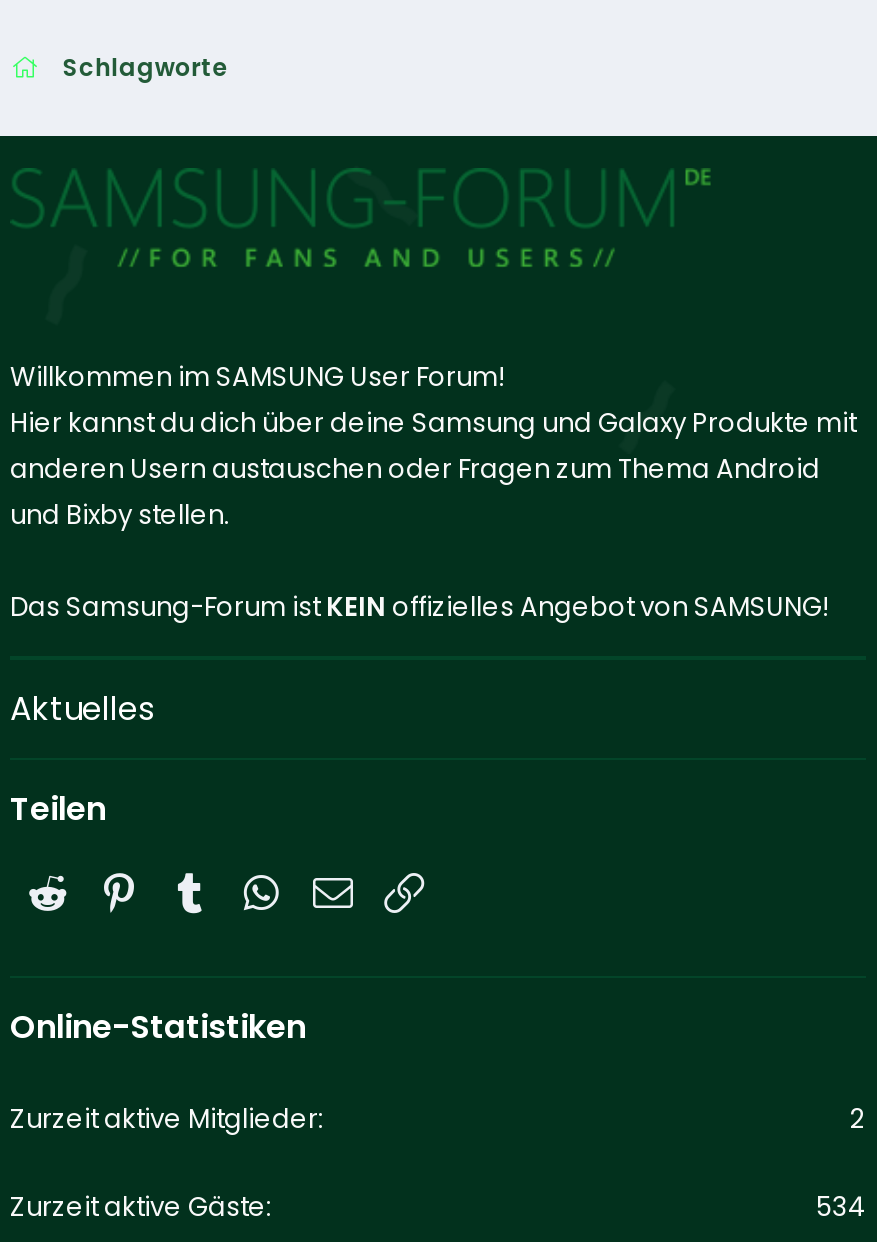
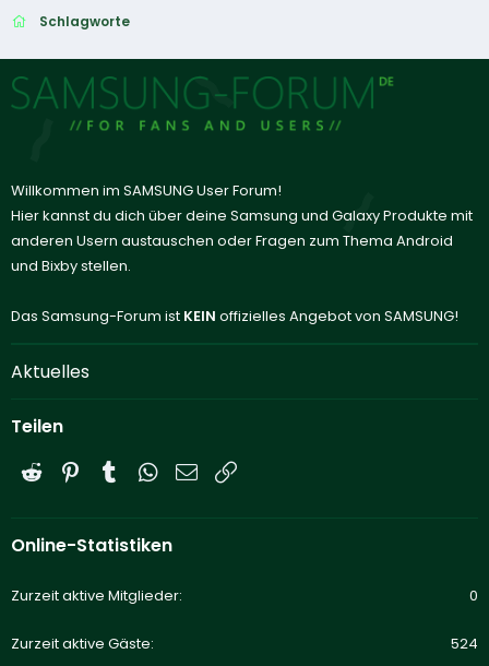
- 2
+ 0

- 534
+ 524
